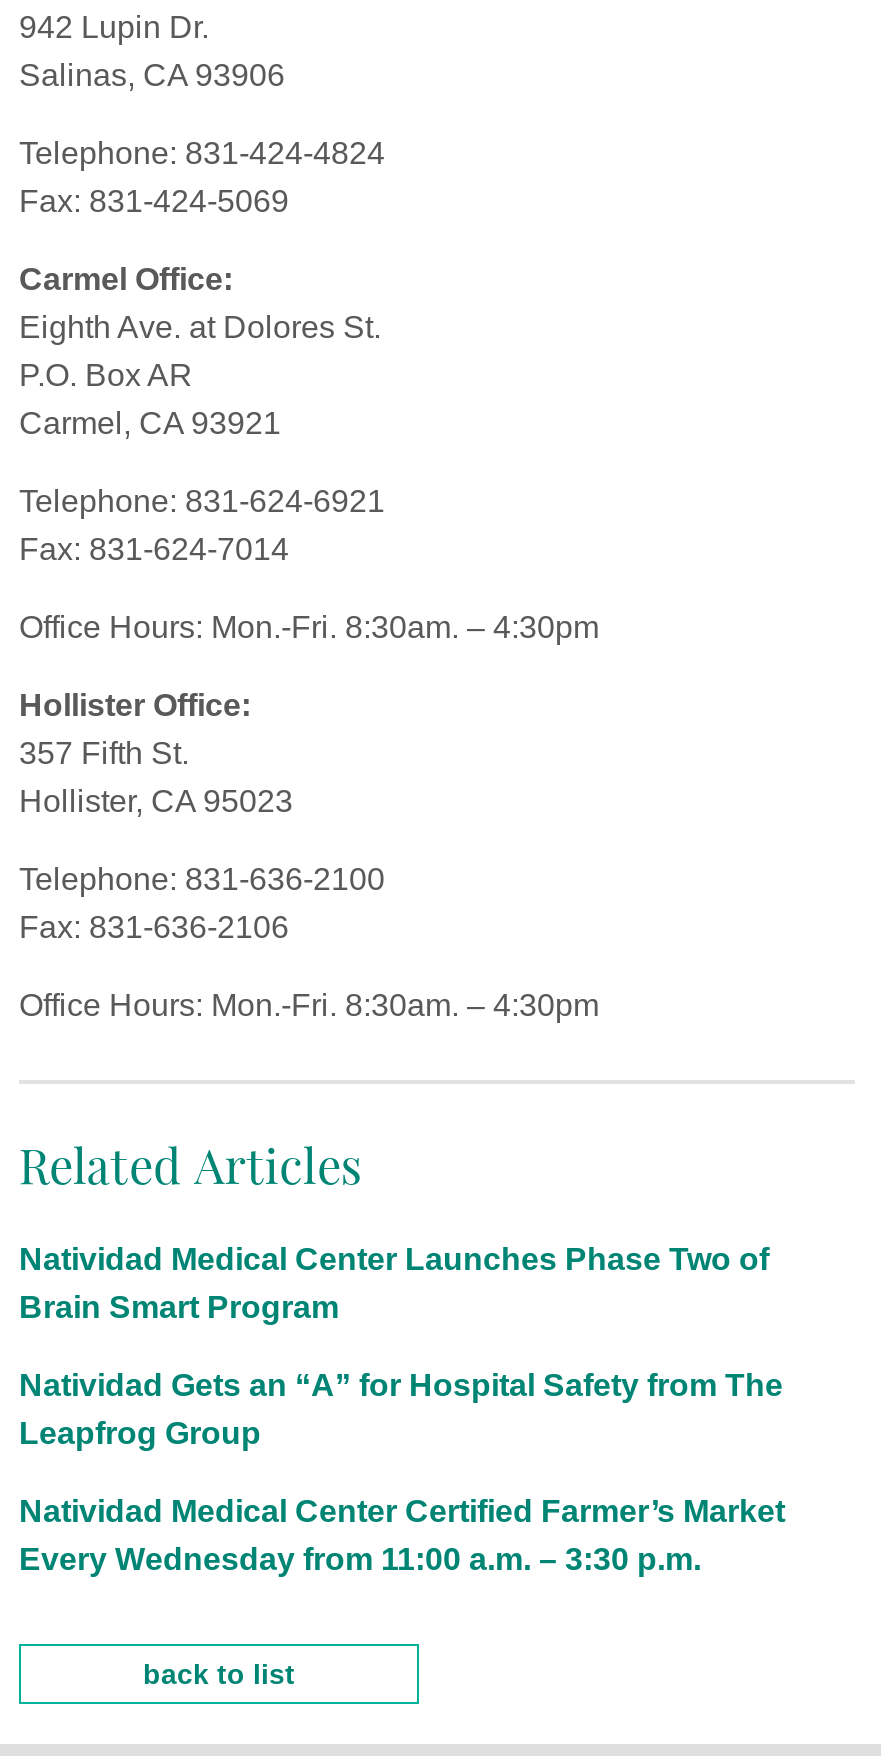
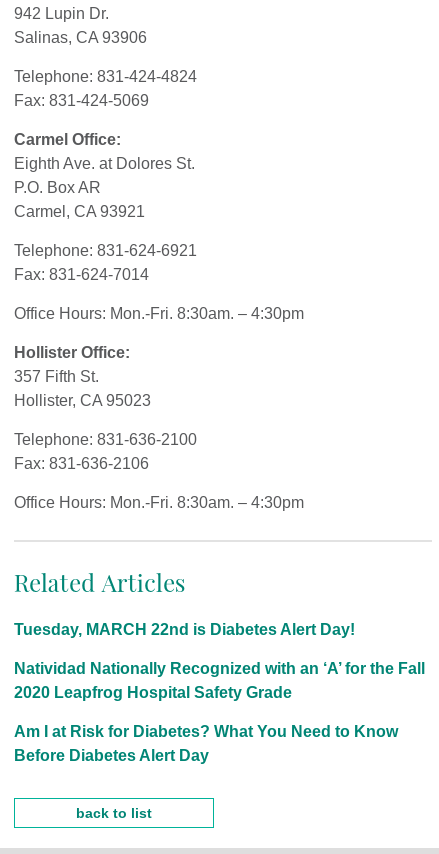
- Natividad Medical Center Launches Phase Two of
- Brain Smart Program
+ Tuesday, MARCH 22nd is Diabetes Alert Day!

- Natividad Gets an “A” for Hospital Safety from The
- Leapfrog Group
+ Natividad Nationally Recognized with an ‘A’ for the Fall
+ 2020 Leapfrog Hospital Safety Grade

- Natividad Medical Center Certified Farmer’s Market
- Every Wednesday from 11:00 a.m. – 3:30 p.m.
+ Am I at Risk for Diabetes? What You Need to Know
+ Before Diabetes Alert Day
